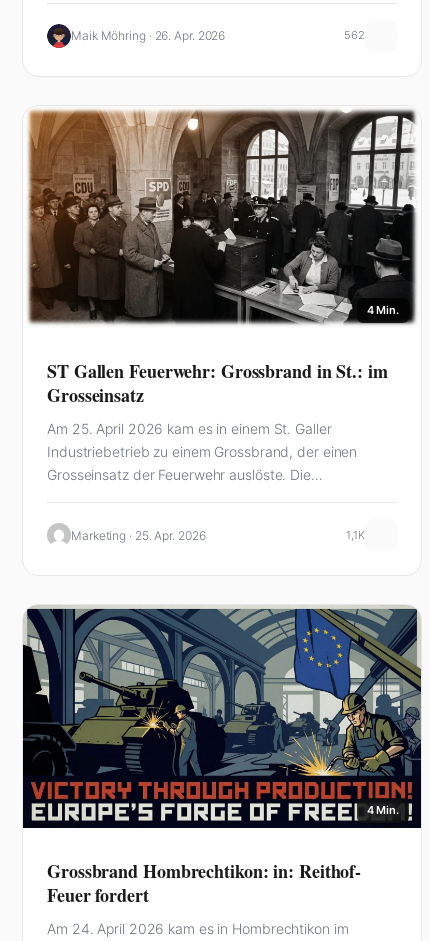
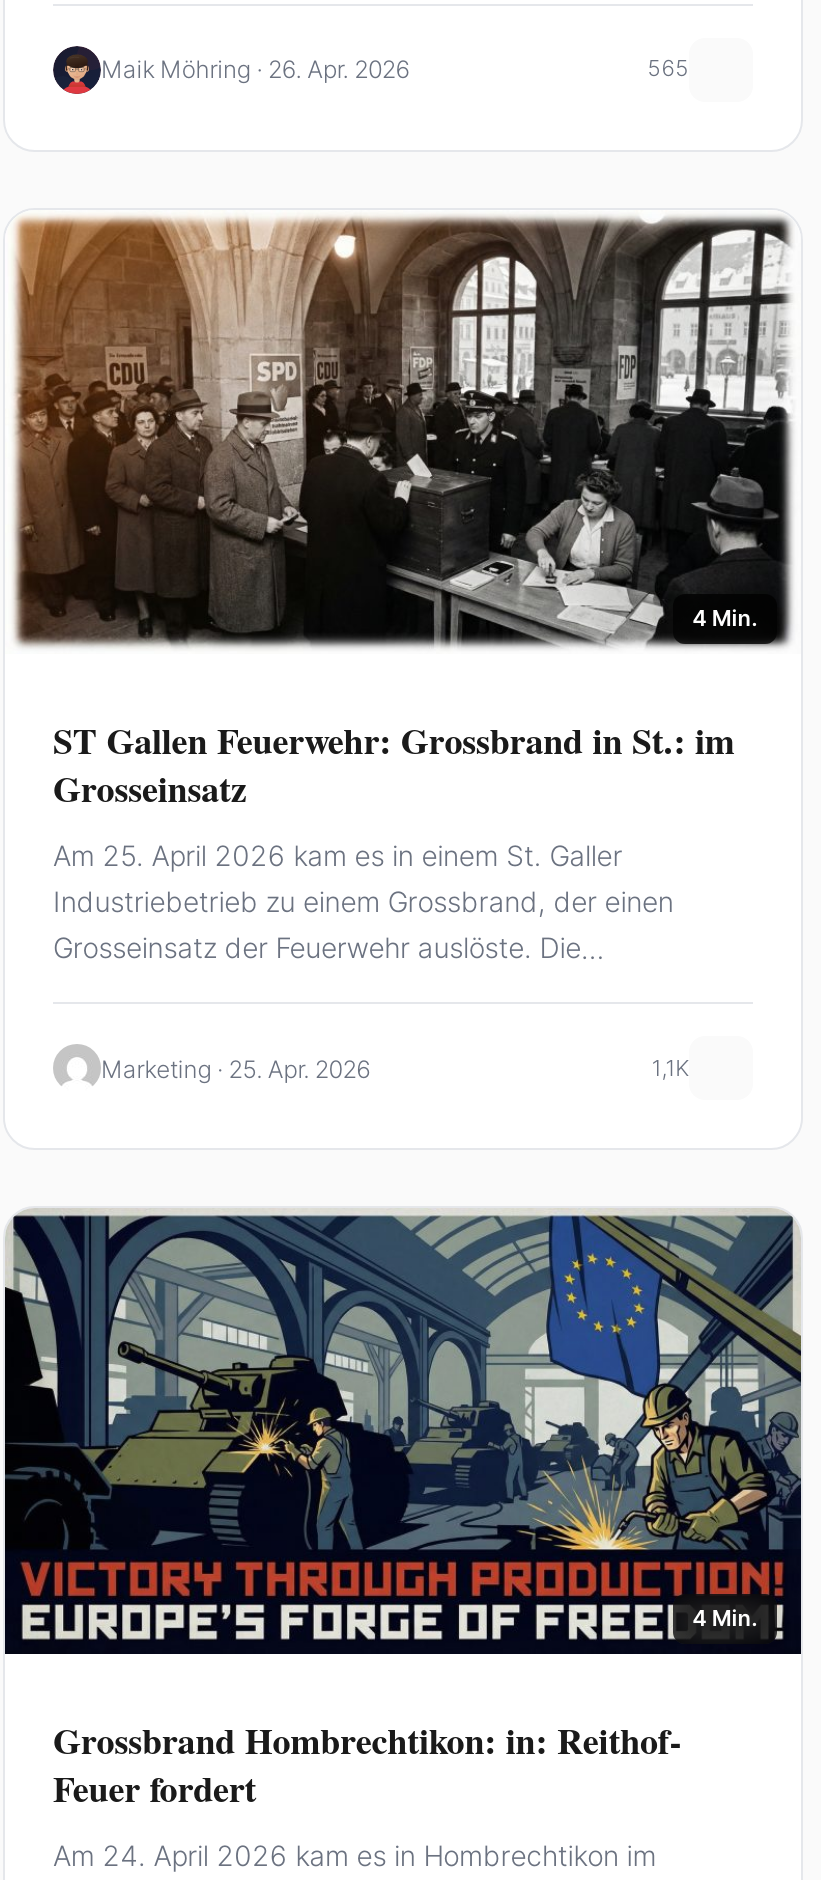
- 562
+ 565
